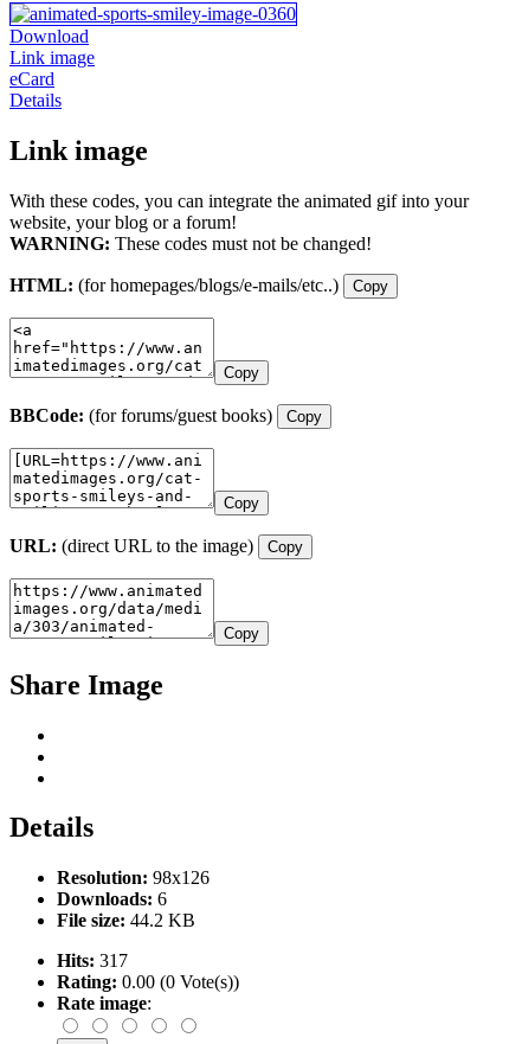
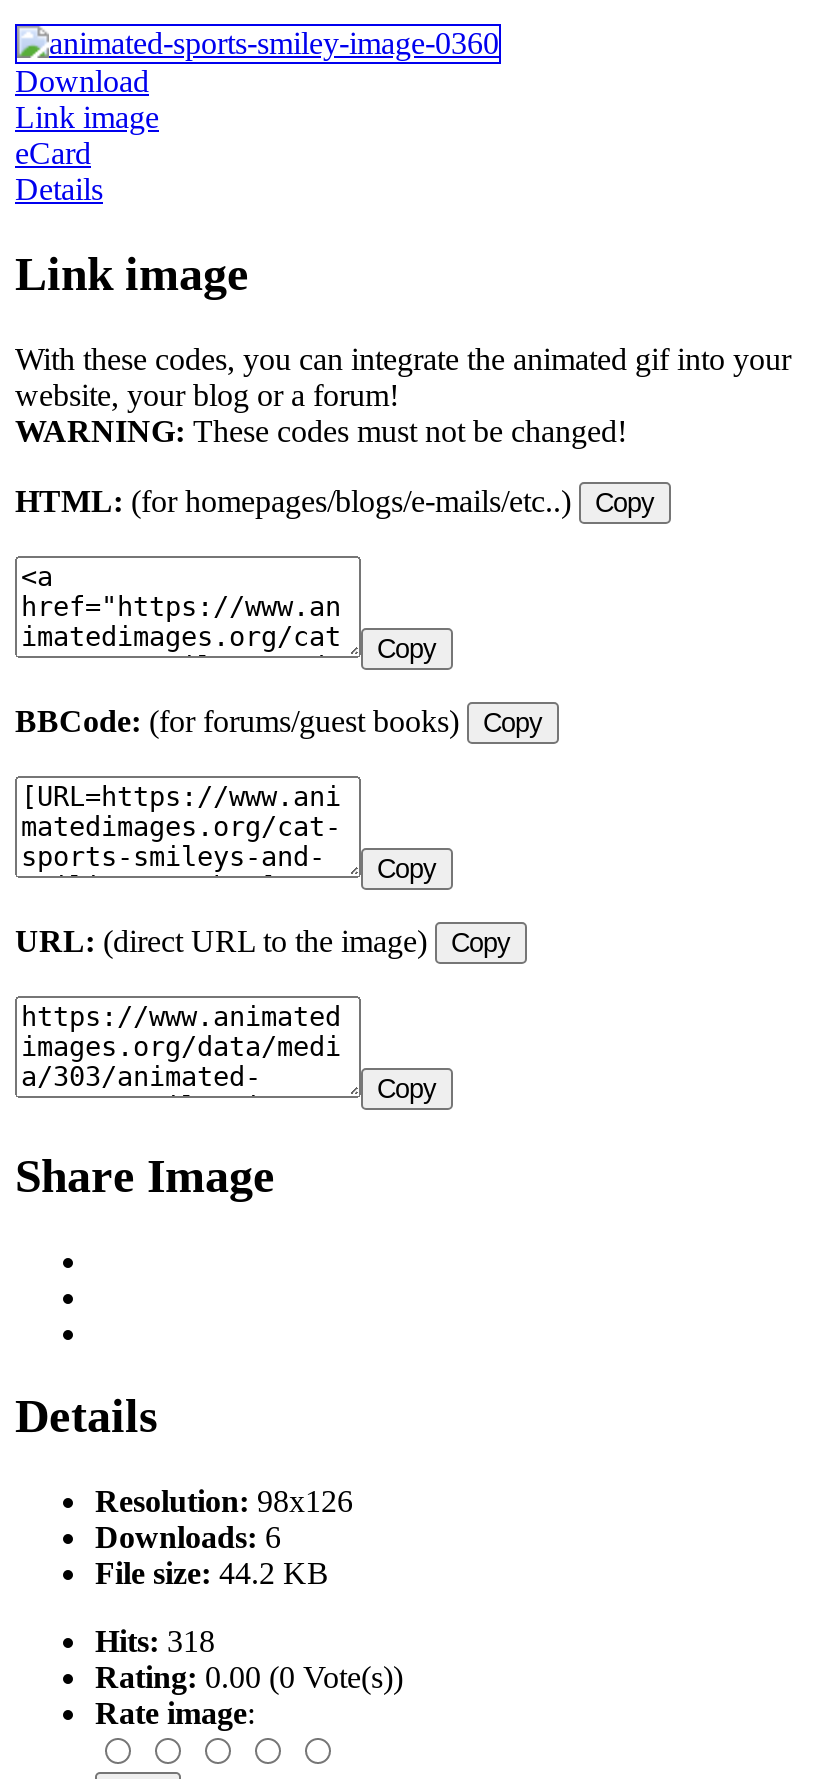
- Hits: 317
+ Hits: 318
